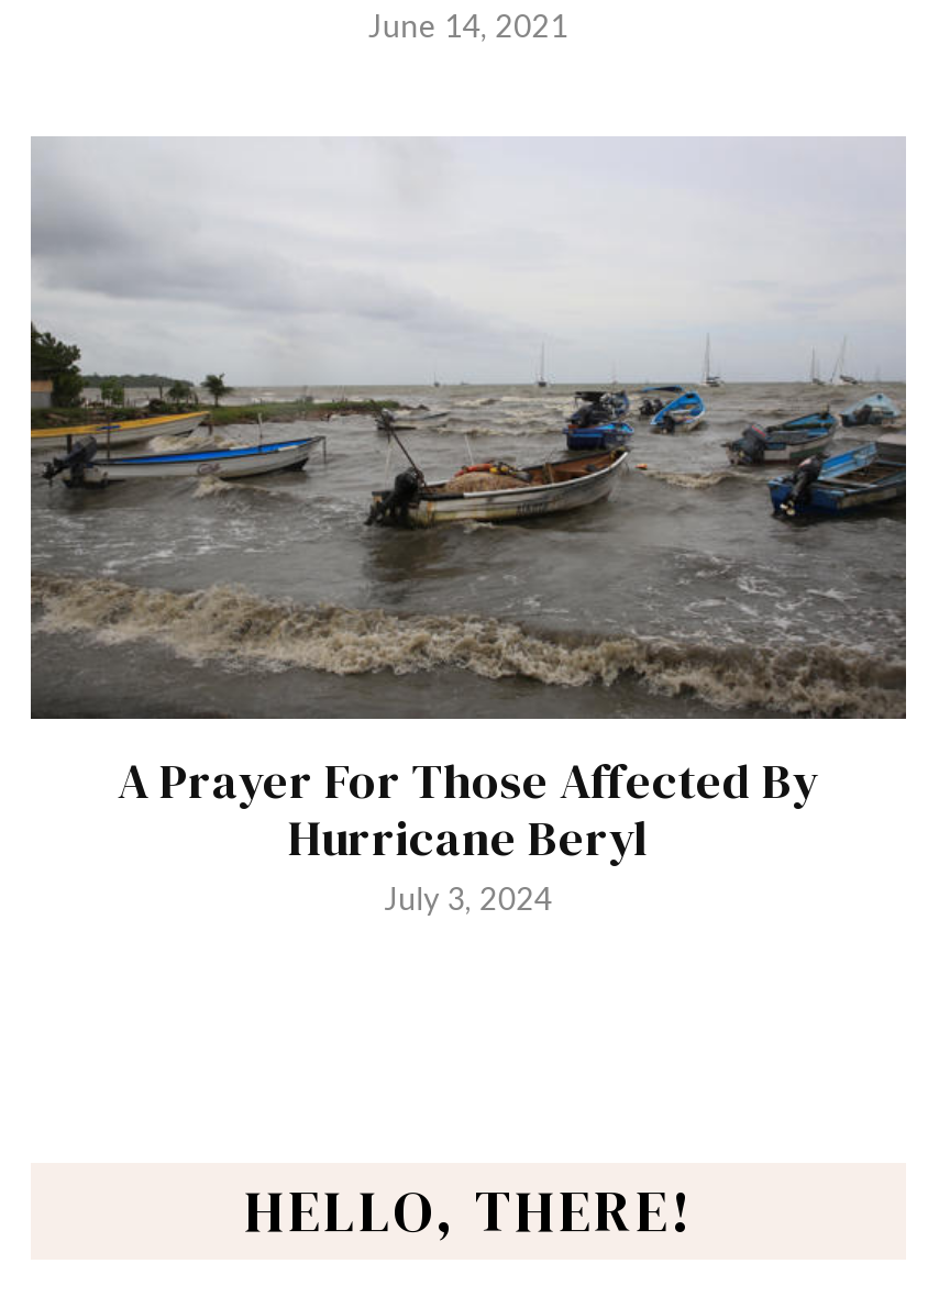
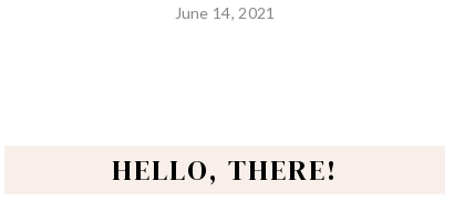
- [image]
- A Prayer For Those Affected By
- Hurricane Beryl
- July 3, 2024
